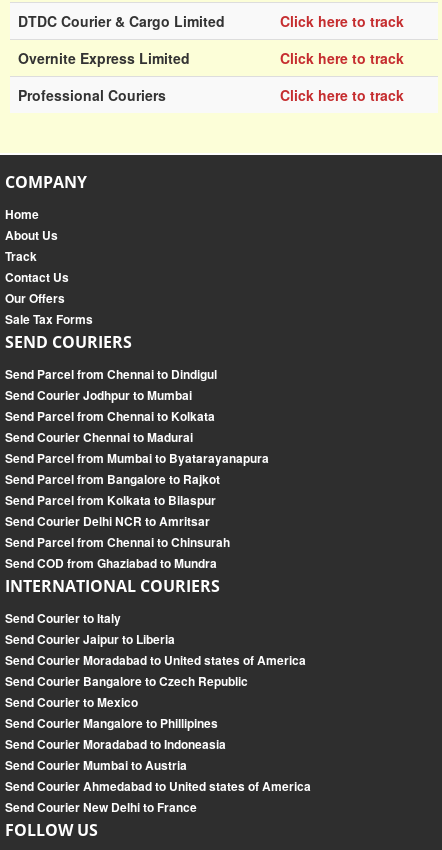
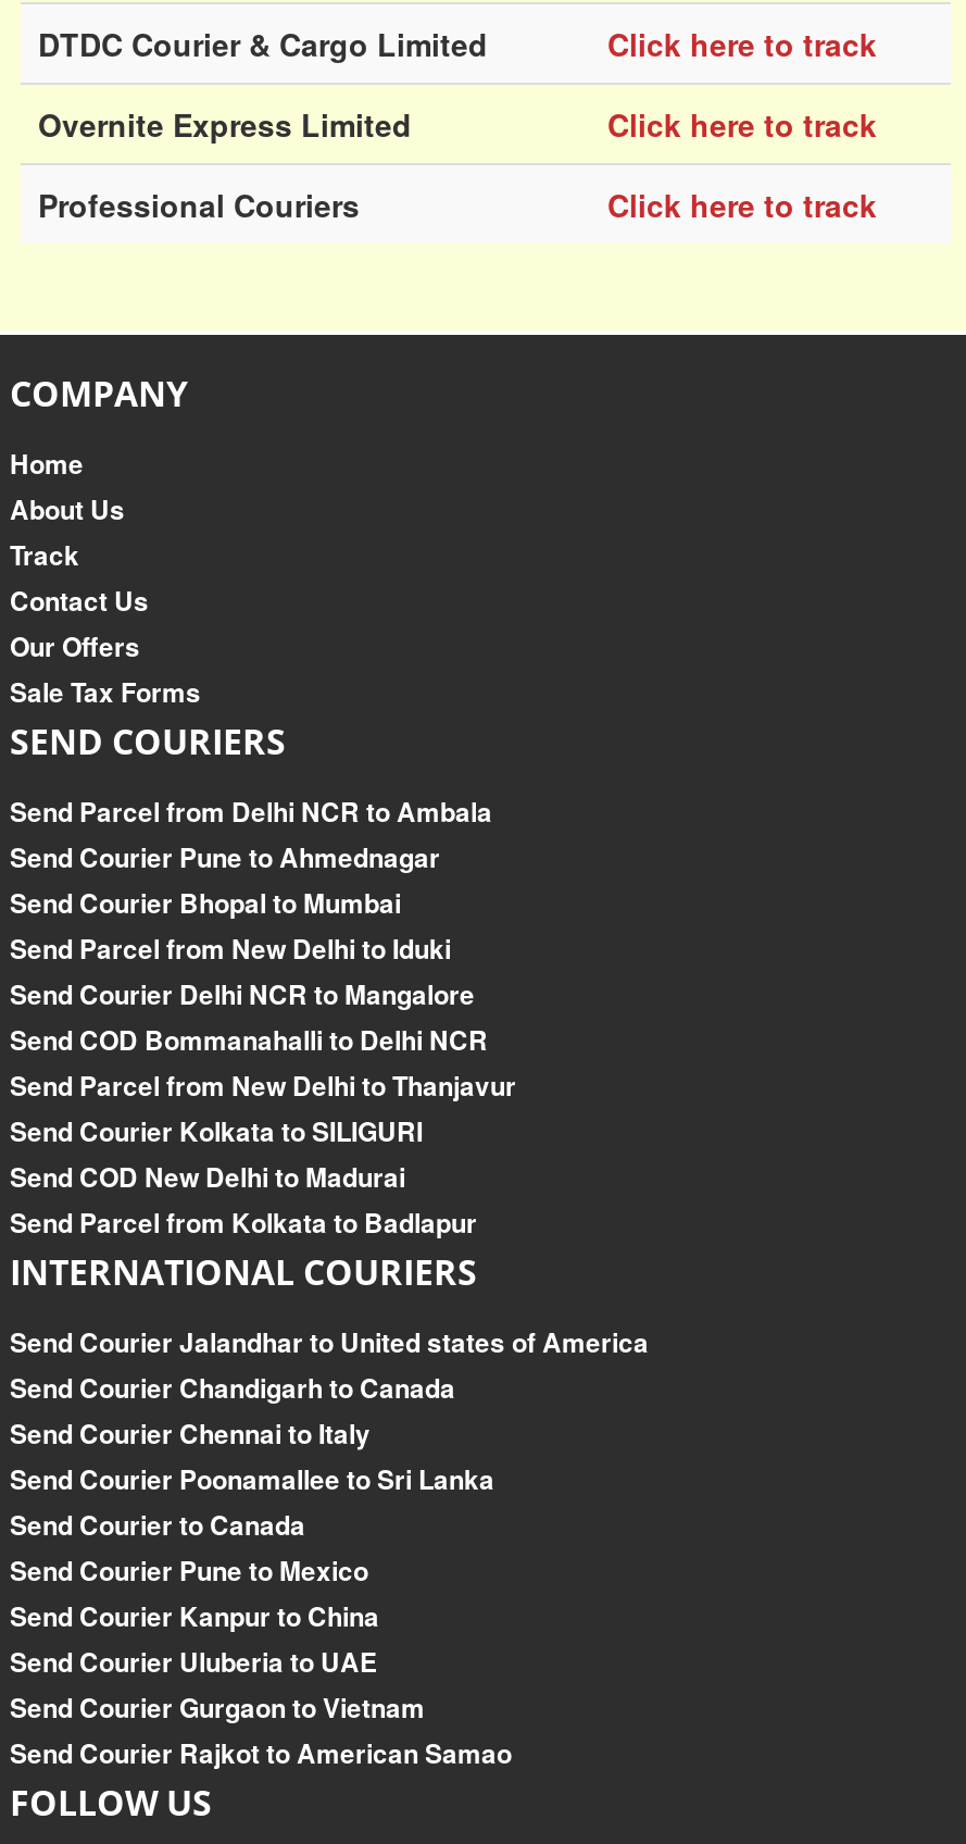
- Send Parcel from Chennai to Dindigul
- Send Courier Jodhpur to Mumbai
- Send Parcel from Chennai to Kolkata
- Send Courier Chennai to Madurai
- Send Parcel from Mumbai to Byatarayanapura
- Send Parcel from Bangalore to Rajkot
- Send Parcel from Kolkata to Bilaspur
- Send Courier Delhi NCR to Amritsar
- Send Parcel from Chennai to Chinsurah
- Send COD from Ghaziabad to Mundra
+ Send Parcel from Delhi NCR to Ambala
+ Send Courier Pune to Ahmednagar
+ Send Courier Bhopal to Mumbai
+ Send Parcel from New Delhi to Iduki
+ Send Courier Delhi NCR to Mangalore
+ Send COD Bommanahalli to Delhi NCR
+ Send Parcel from New Delhi to Thanjavur
+ Send Courier Kolkata to SILIGURI
+ Send COD New Delhi to Madurai
+ Send Parcel from Kolkata to Badlapur

- Send Courier to Italy
- Send Courier Jaipur to Liberia
- Send Courier Moradabad to United states of America
- Send Courier Bangalore to Czech Republic
- Send Courier to Mexico
- Send Courier Mangalore to Phillipines
- Send Courier Moradabad to Indoneasia
- Send Courier Mumbai to Austria
- Send Courier Ahmedabad to United states of America
- Send Courier New Delhi to France
+ Send Courier Jalandhar to United states of America
+ Send Courier Chandigarh to Canada
+ Send Courier Chennai to Italy
+ Send Courier Poonamallee to Sri Lanka
+ Send Courier to Canada
+ Send Courier Pune to Mexico
+ Send Courier Kanpur to China
+ Send Courier Uluberia to UAE
+ Send Courier Gurgaon to Vietnam
+ Send Courier Rajkot to American Samao
